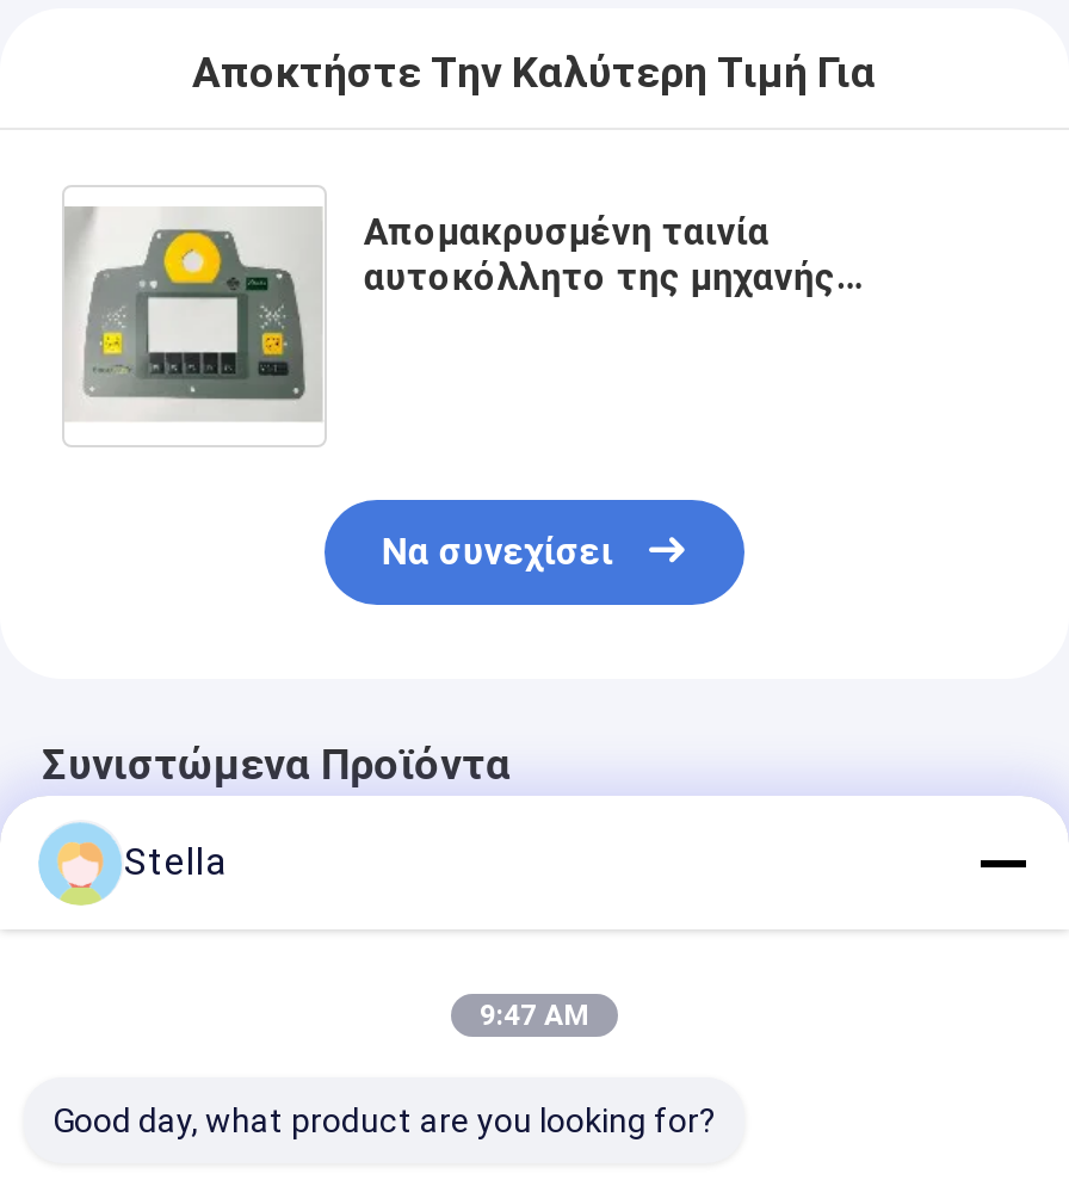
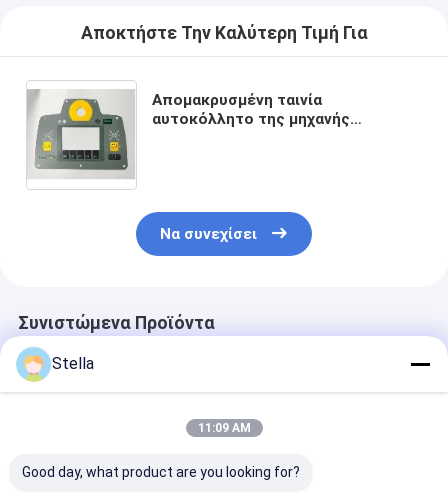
- 9:47 AM
+ 11:09 AM
